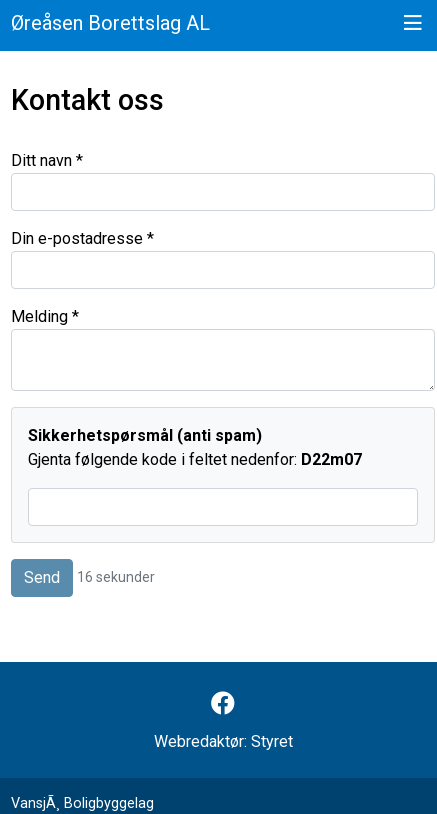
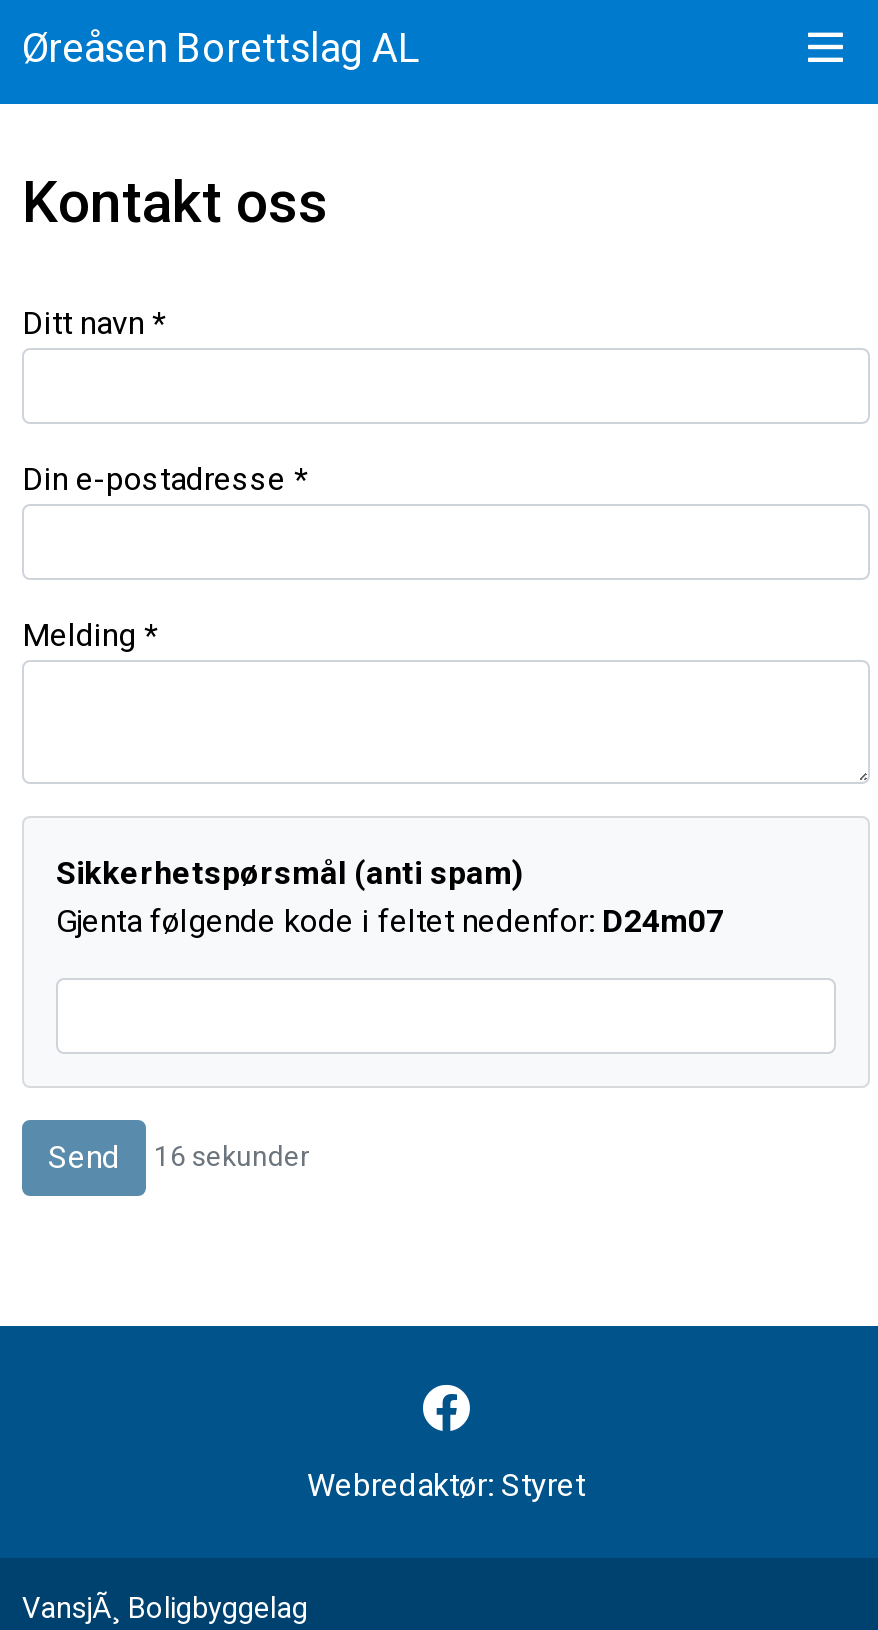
- Gjenta følgende kode i feltet nedenfor: D22m07
+ Gjenta følgende kode i feltet nedenfor: D24m07
